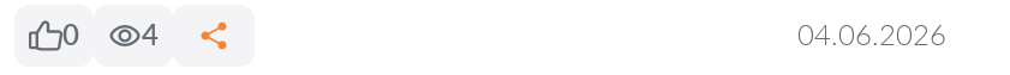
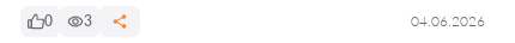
- 0 4
+ 0 3
